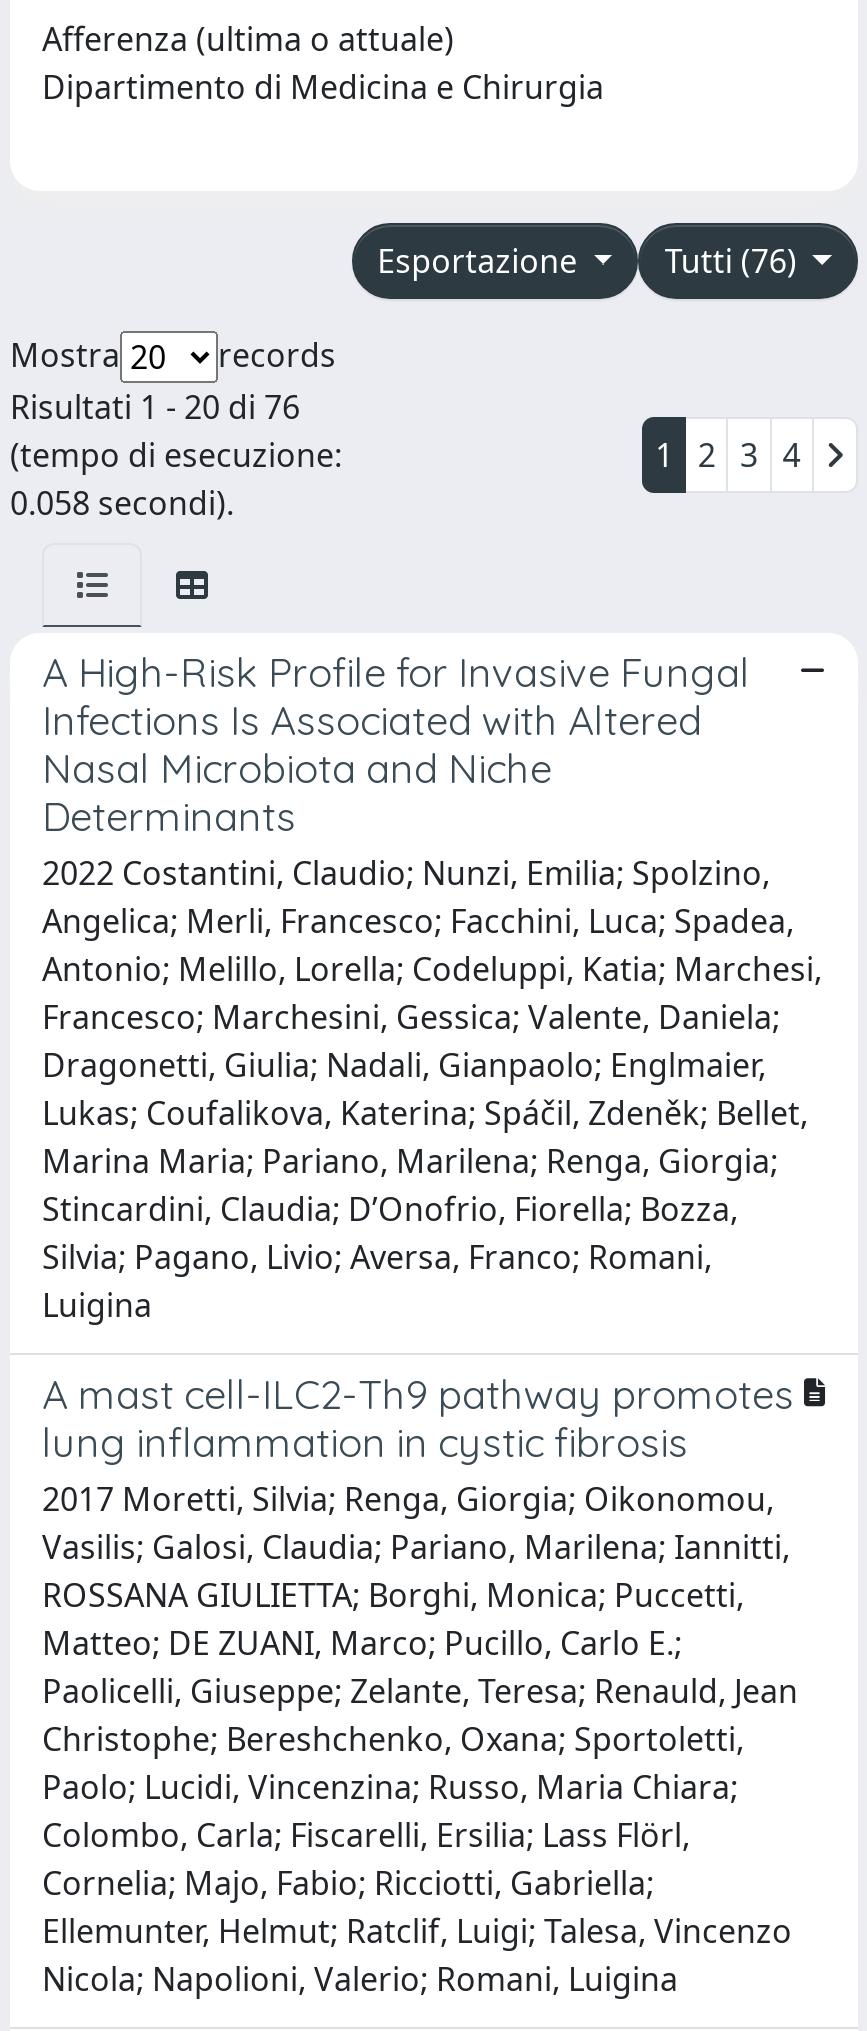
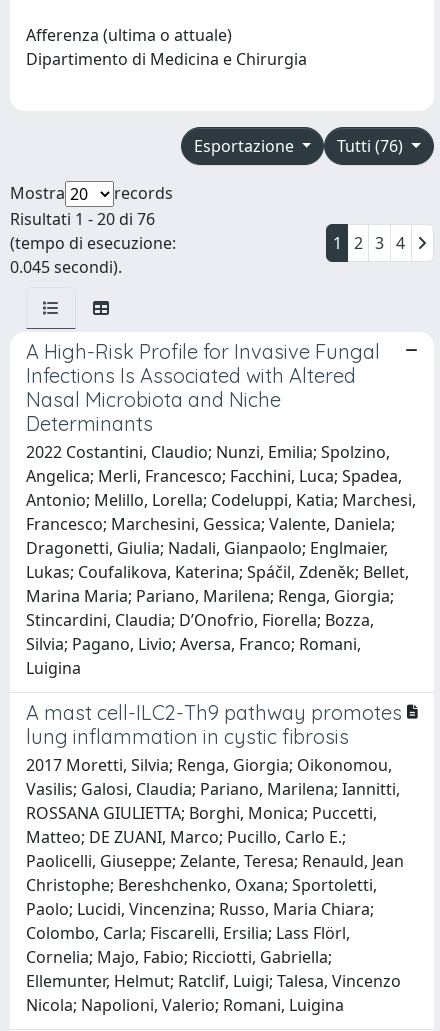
- 0.058 secondi).
+ 0.045 secondi).
